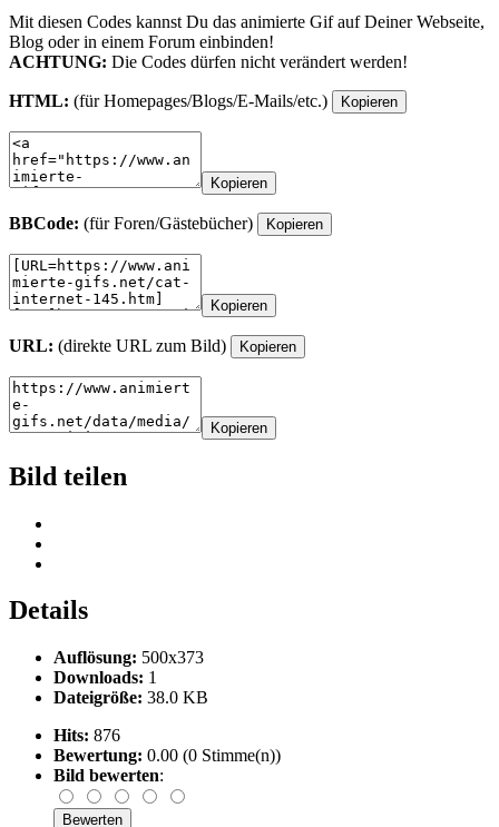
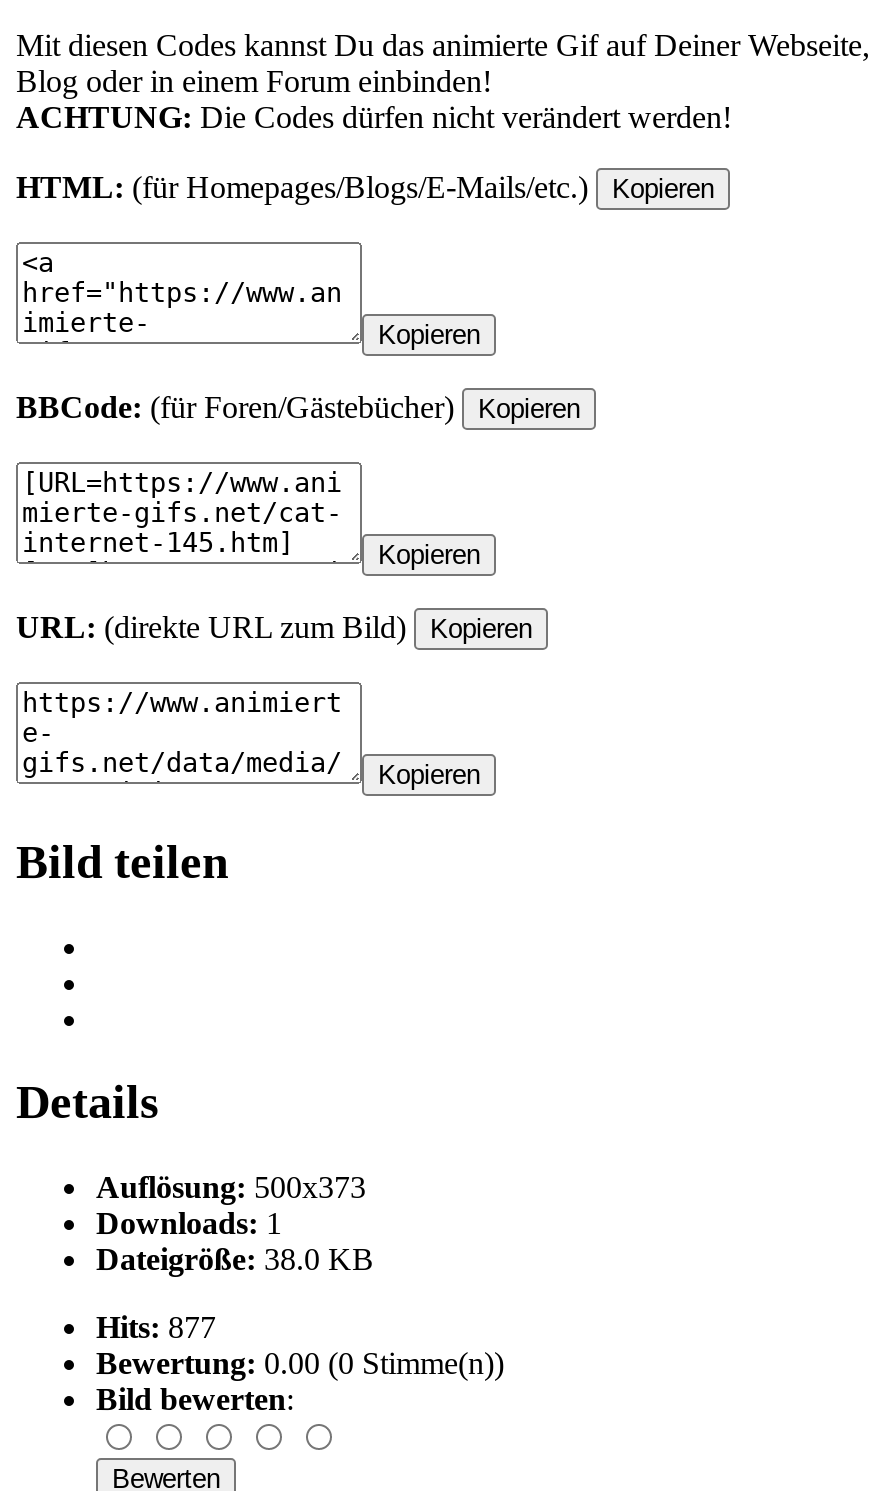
- Hits: 876
+ Hits: 877
